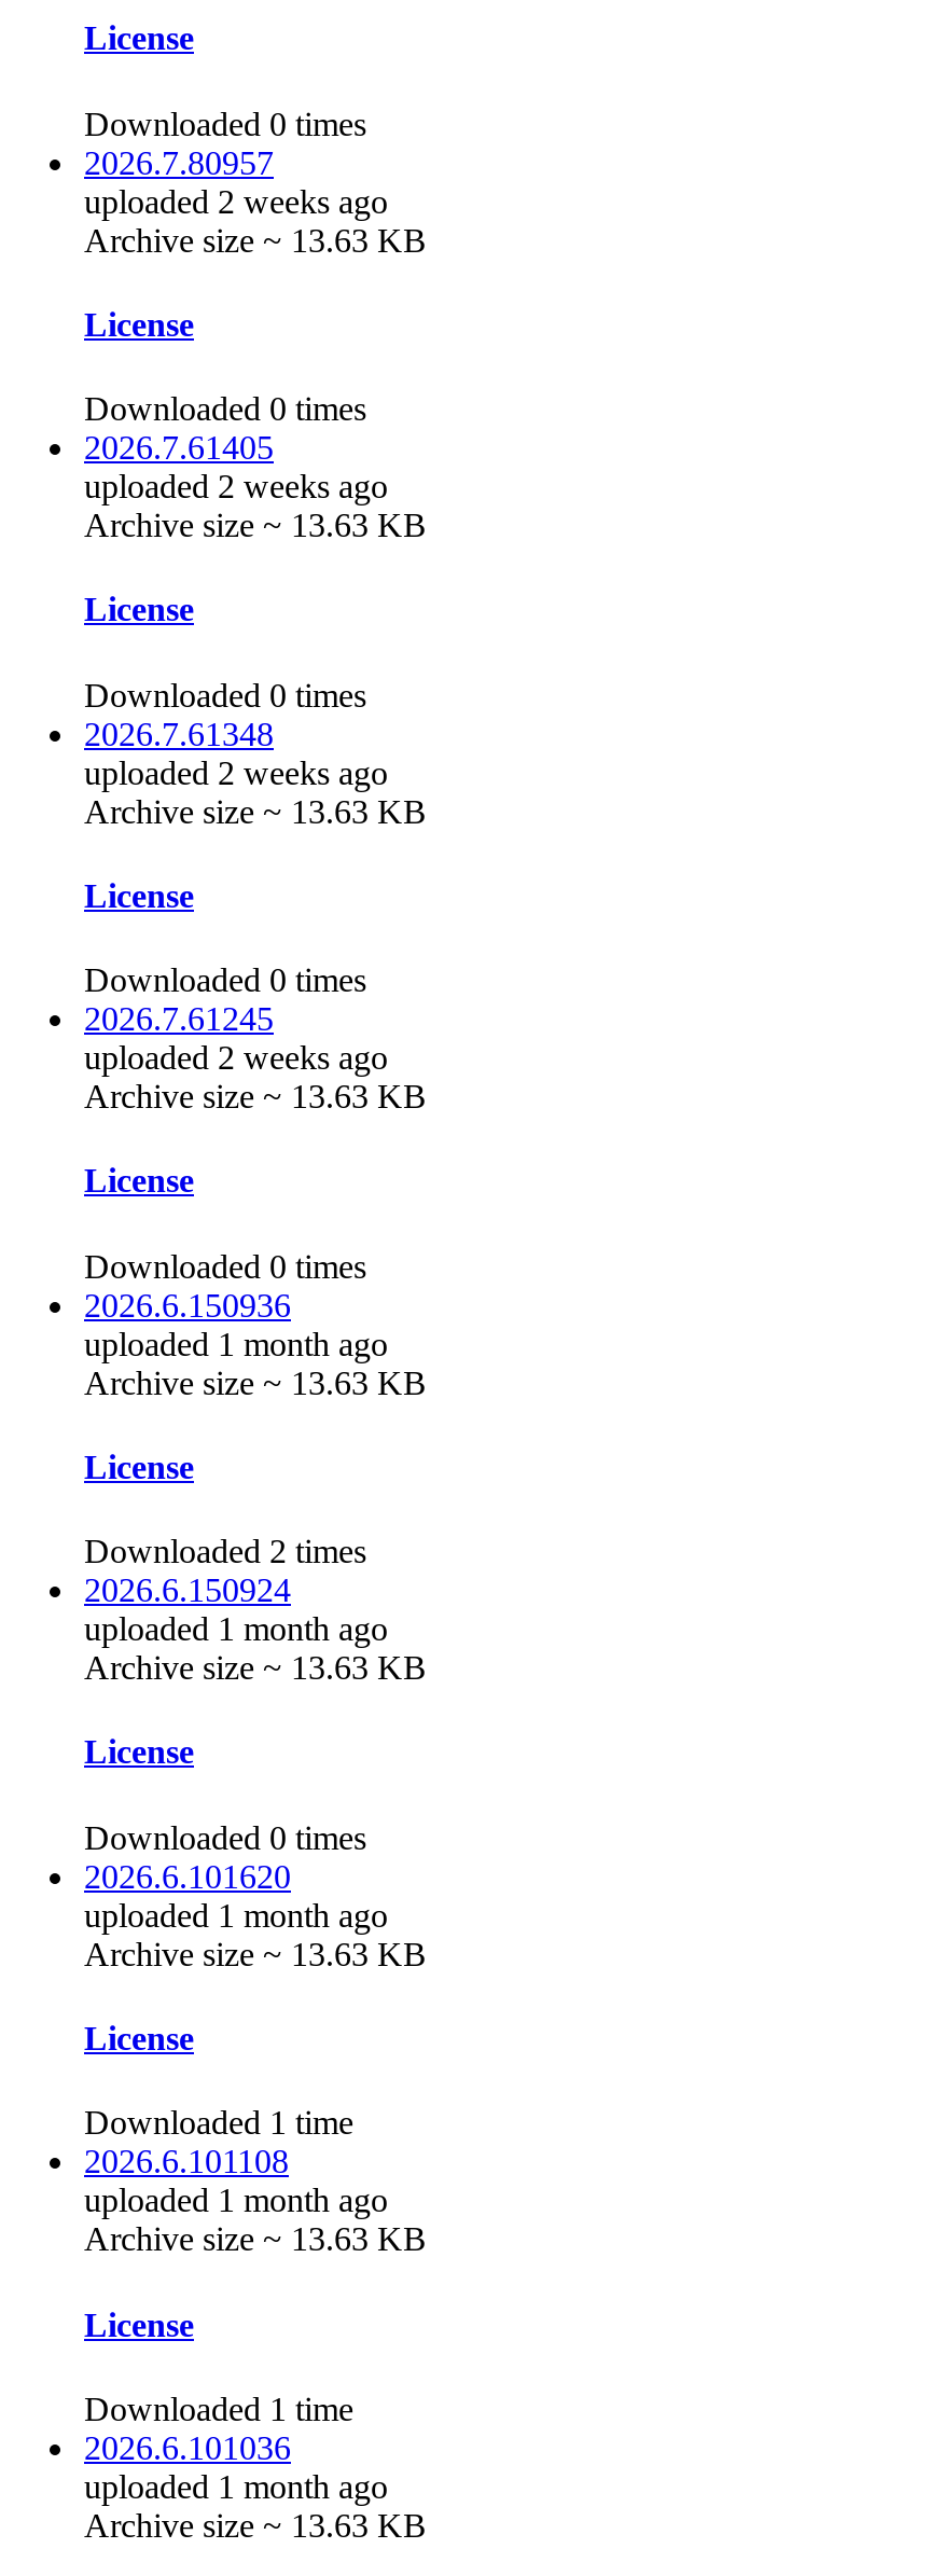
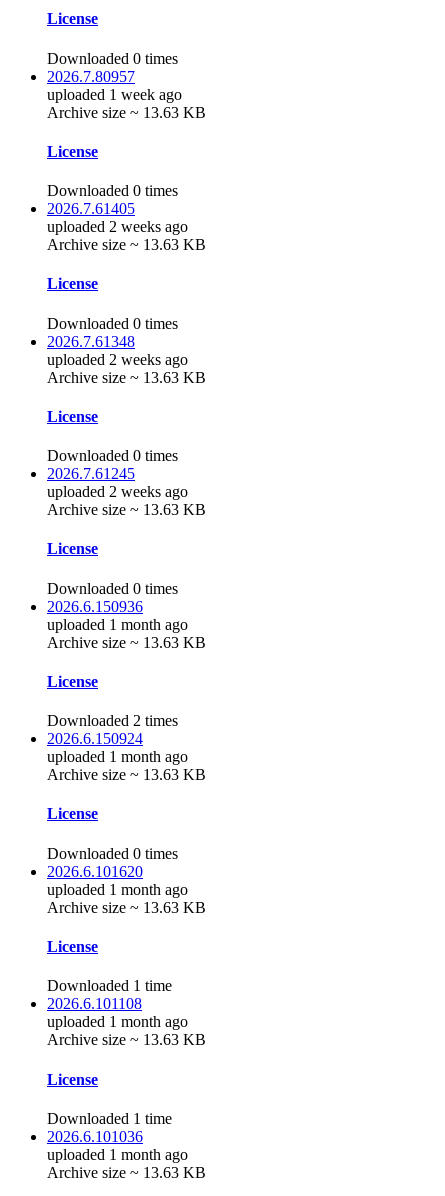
- uploaded 2 weeks ago
+ uploaded 1 week ago
